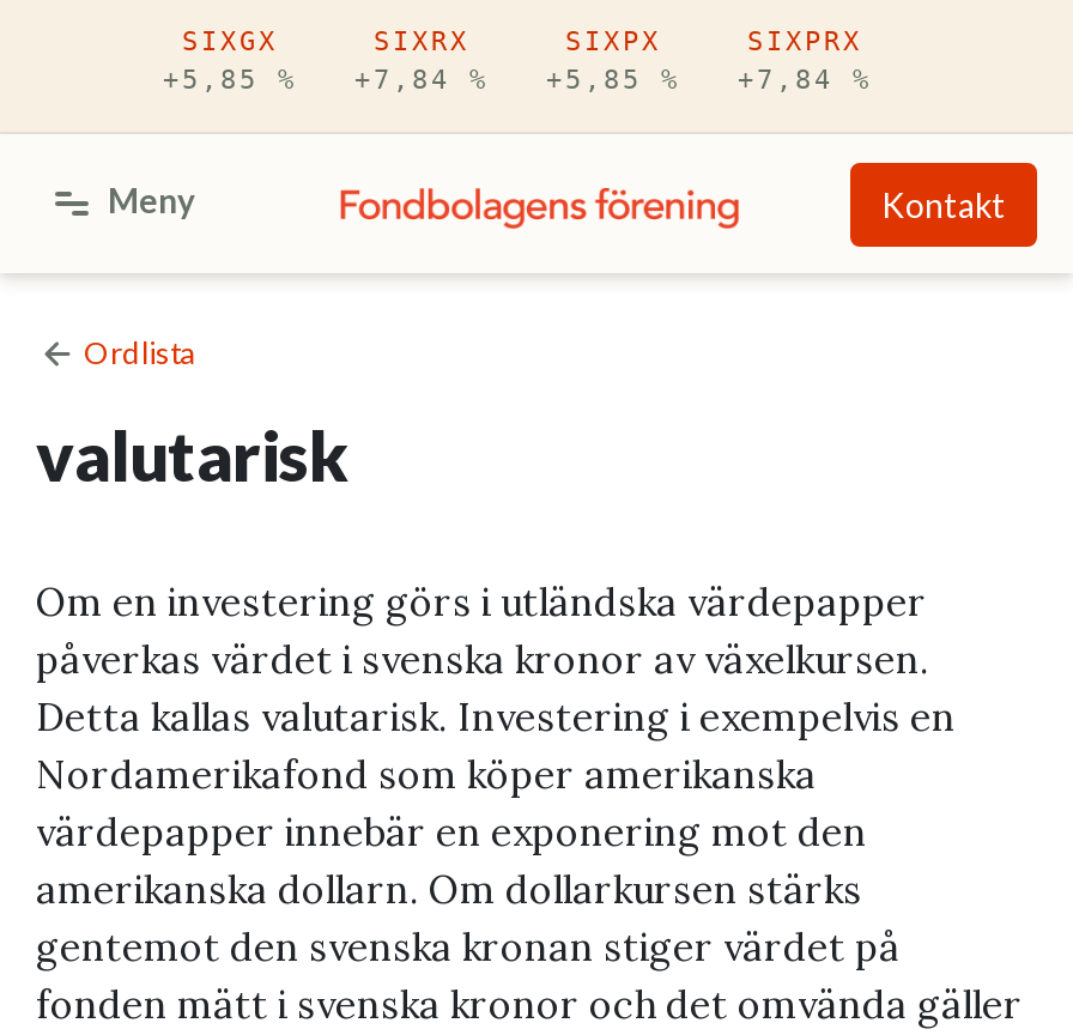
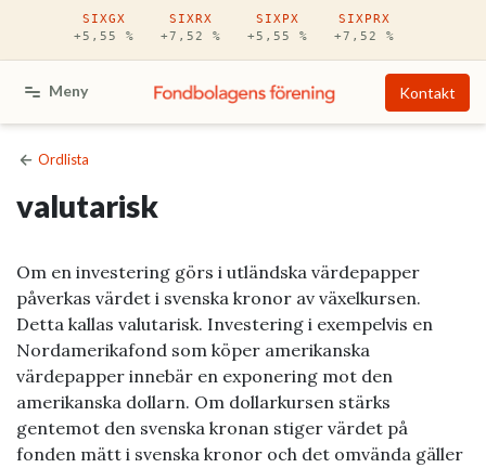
- +5,85 %
+ +5,55 %

- +7,84 %
+ +7,52 %

- +5,85 %
+ +5,55 %

- +7,84 %
+ +7,52 %
